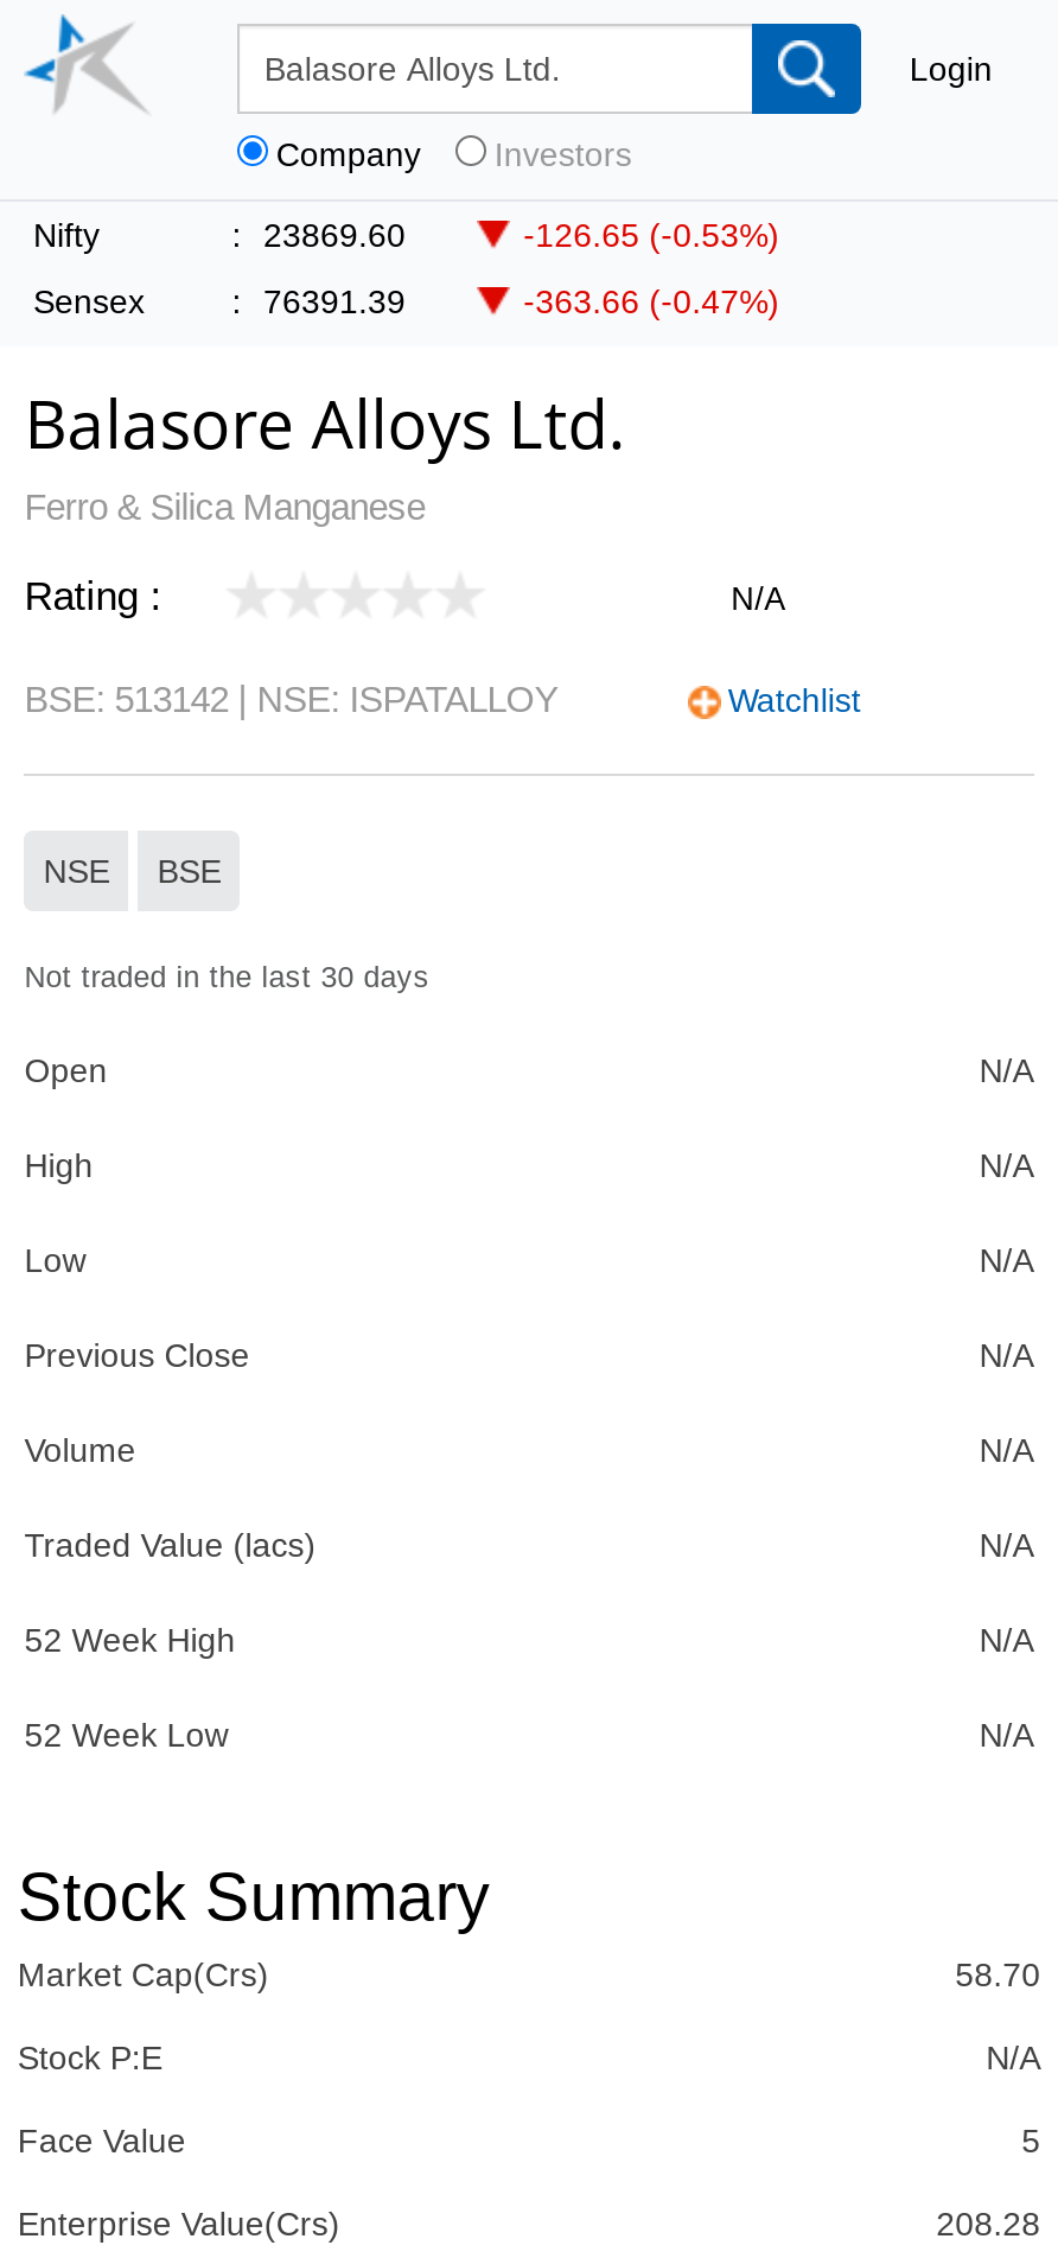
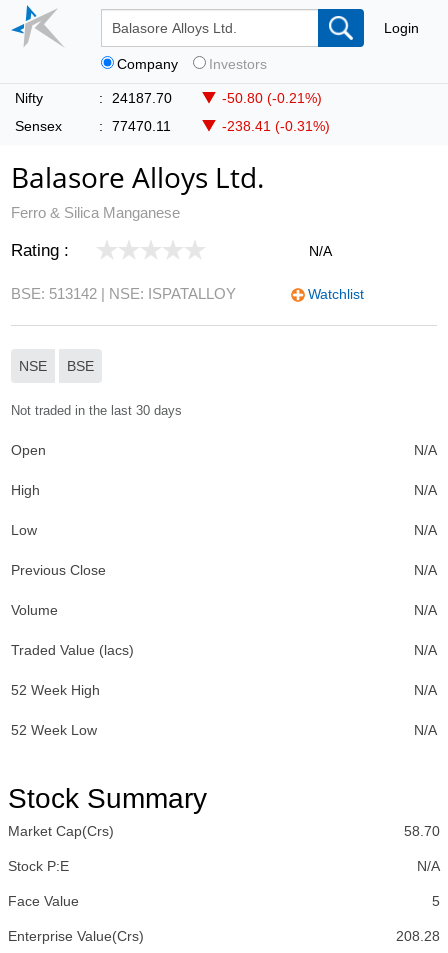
- 23869.60
+ 24187.70

- -126.65 (-0.53%)
+ -50.80 (-0.21%)

- 76391.39
+ 77470.11

- -363.66 (-0.47%)
+ -238.41 (-0.31%)
